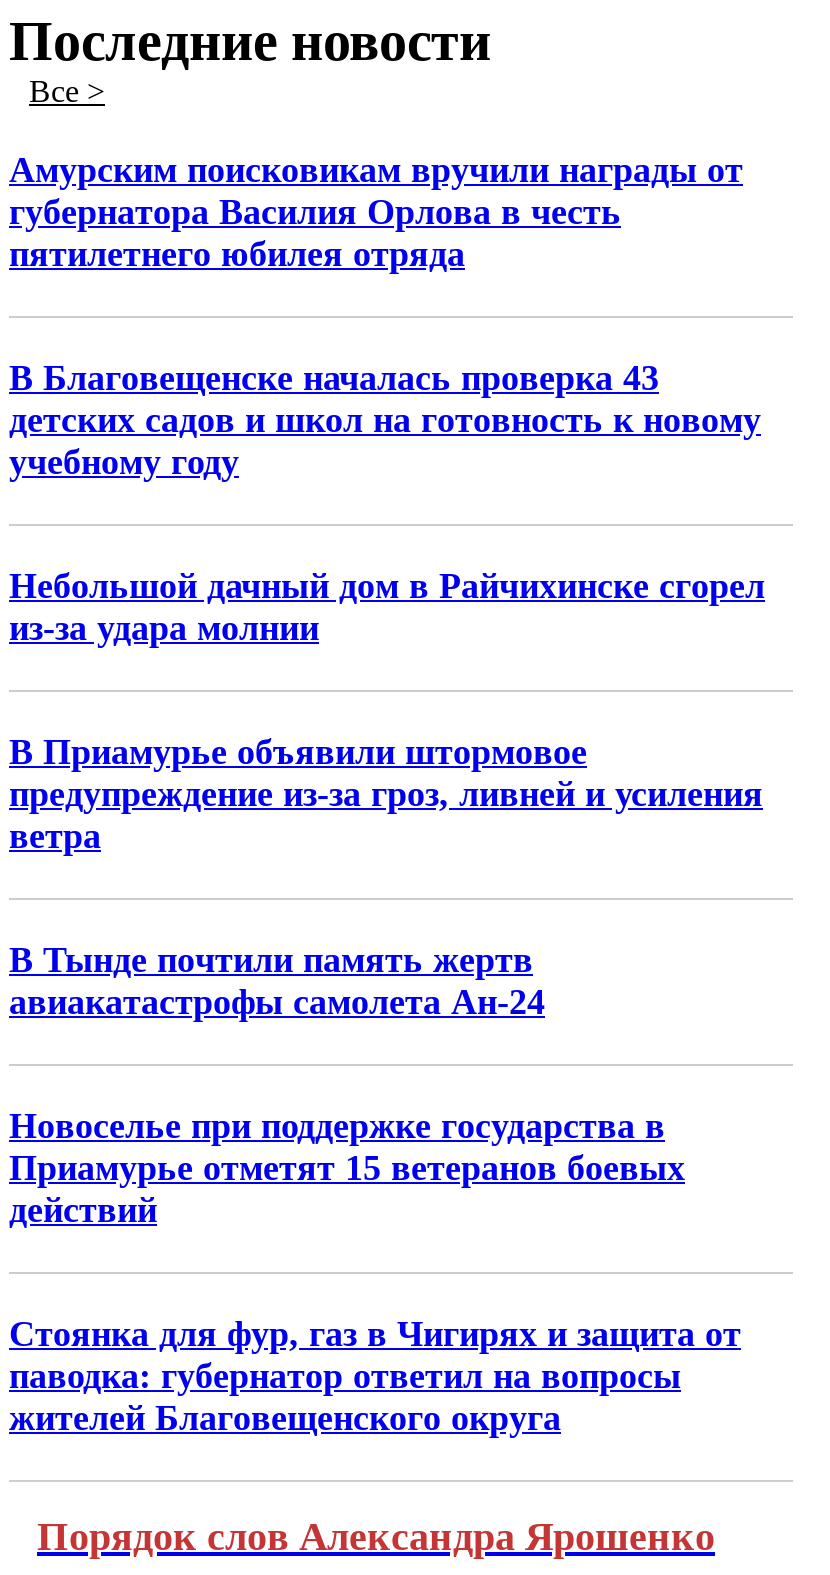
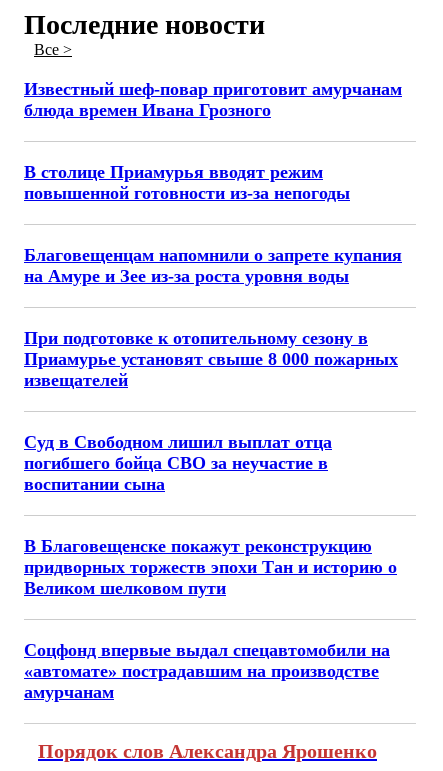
- Амурским поисковикам вручили награды от
- губернатора Василия Орлова в честь
- пятилетнего юбилея отряда
+ Известный шеф-повар приготовит амурчанам
+ блюда времен Ивана Грозного

- В Благовещенске началась проверка 43
- детских садов и школ на готовность к новому
- учебному году
+ В столице Приамурья вводят режим
+ повышенной готовности из-за непогоды

- Небольшой дачный дом в Райчихинске сгорел
- из-за удара молнии
+ Благовещенцам напомнили о запрете купания
+ на Амуре и Зее из-за роста уровня воды

- В Приамурье объявили штормовое
- предупреждение из-за гроз, ливней и усиления
- ветра
+ При подготовке к отопительному сезону в
+ Приамурье установят свыше 8 000 пожарных
+ извещателей

- В Тынде почтили память жертв
- авиакатастрофы самолета Ан-24
+ Суд в Свободном лишил выплат отца
+ погибшего бойца СВО за неучастие в
+ воспитании сына

- Новоселье при поддержке государства в
- Приамурье отметят 15 ветеранов боевых
- действий
+ В Благовещенске покажут реконструкцию
+ придворных торжеств эпохи Тан и историю о
+ Великом шелковом пути

- Стоянка для фур, газ в Чигирях и защита от
- паводка: губернатор ответил на вопросы
- жителей Благовещенского округа
+ Соцфонд впервые выдал спецавтомобили на
+ «автомате» пострадавшим на производстве
+ амурчанам
